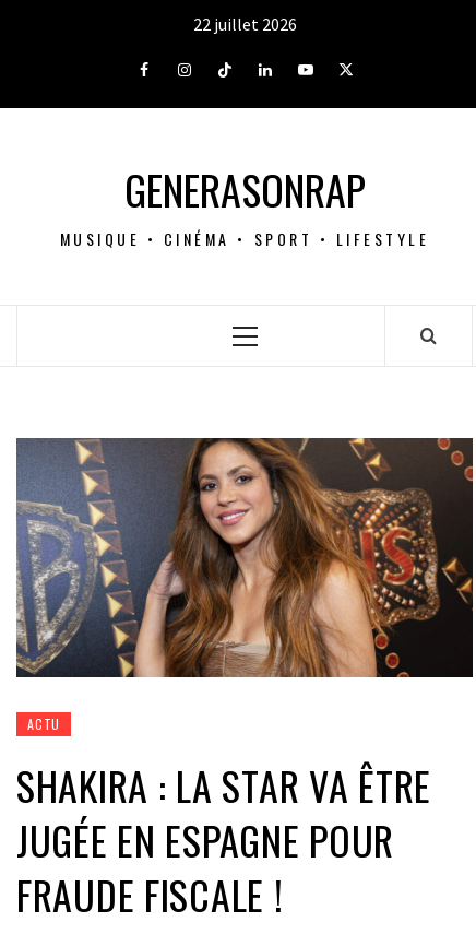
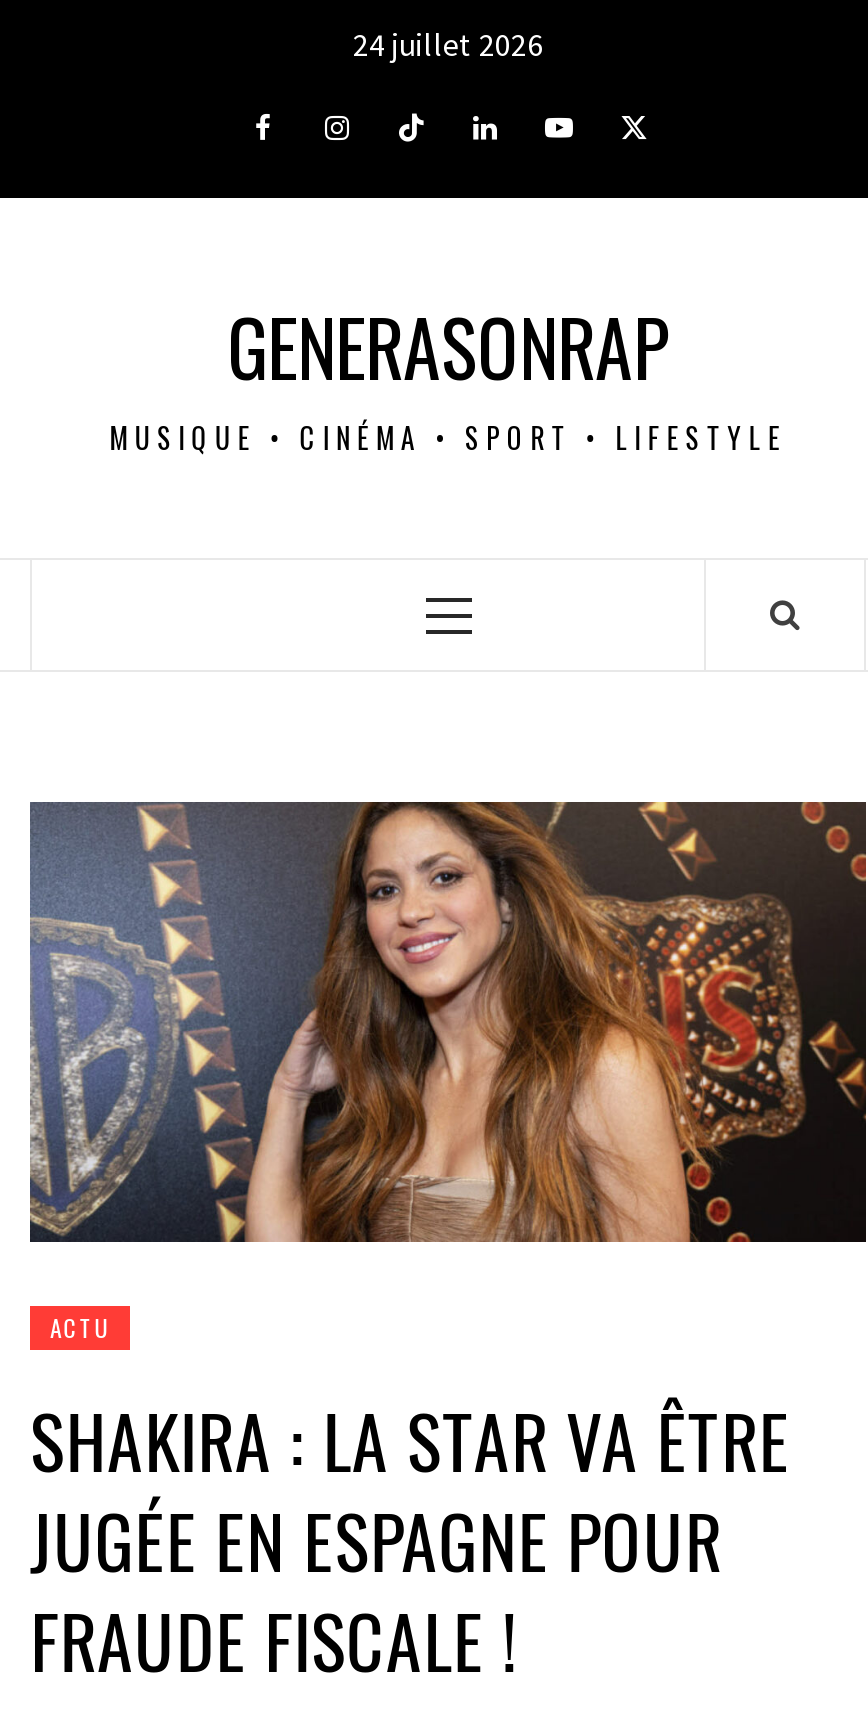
- 22 juillet 2026
+ 24 juillet 2026
